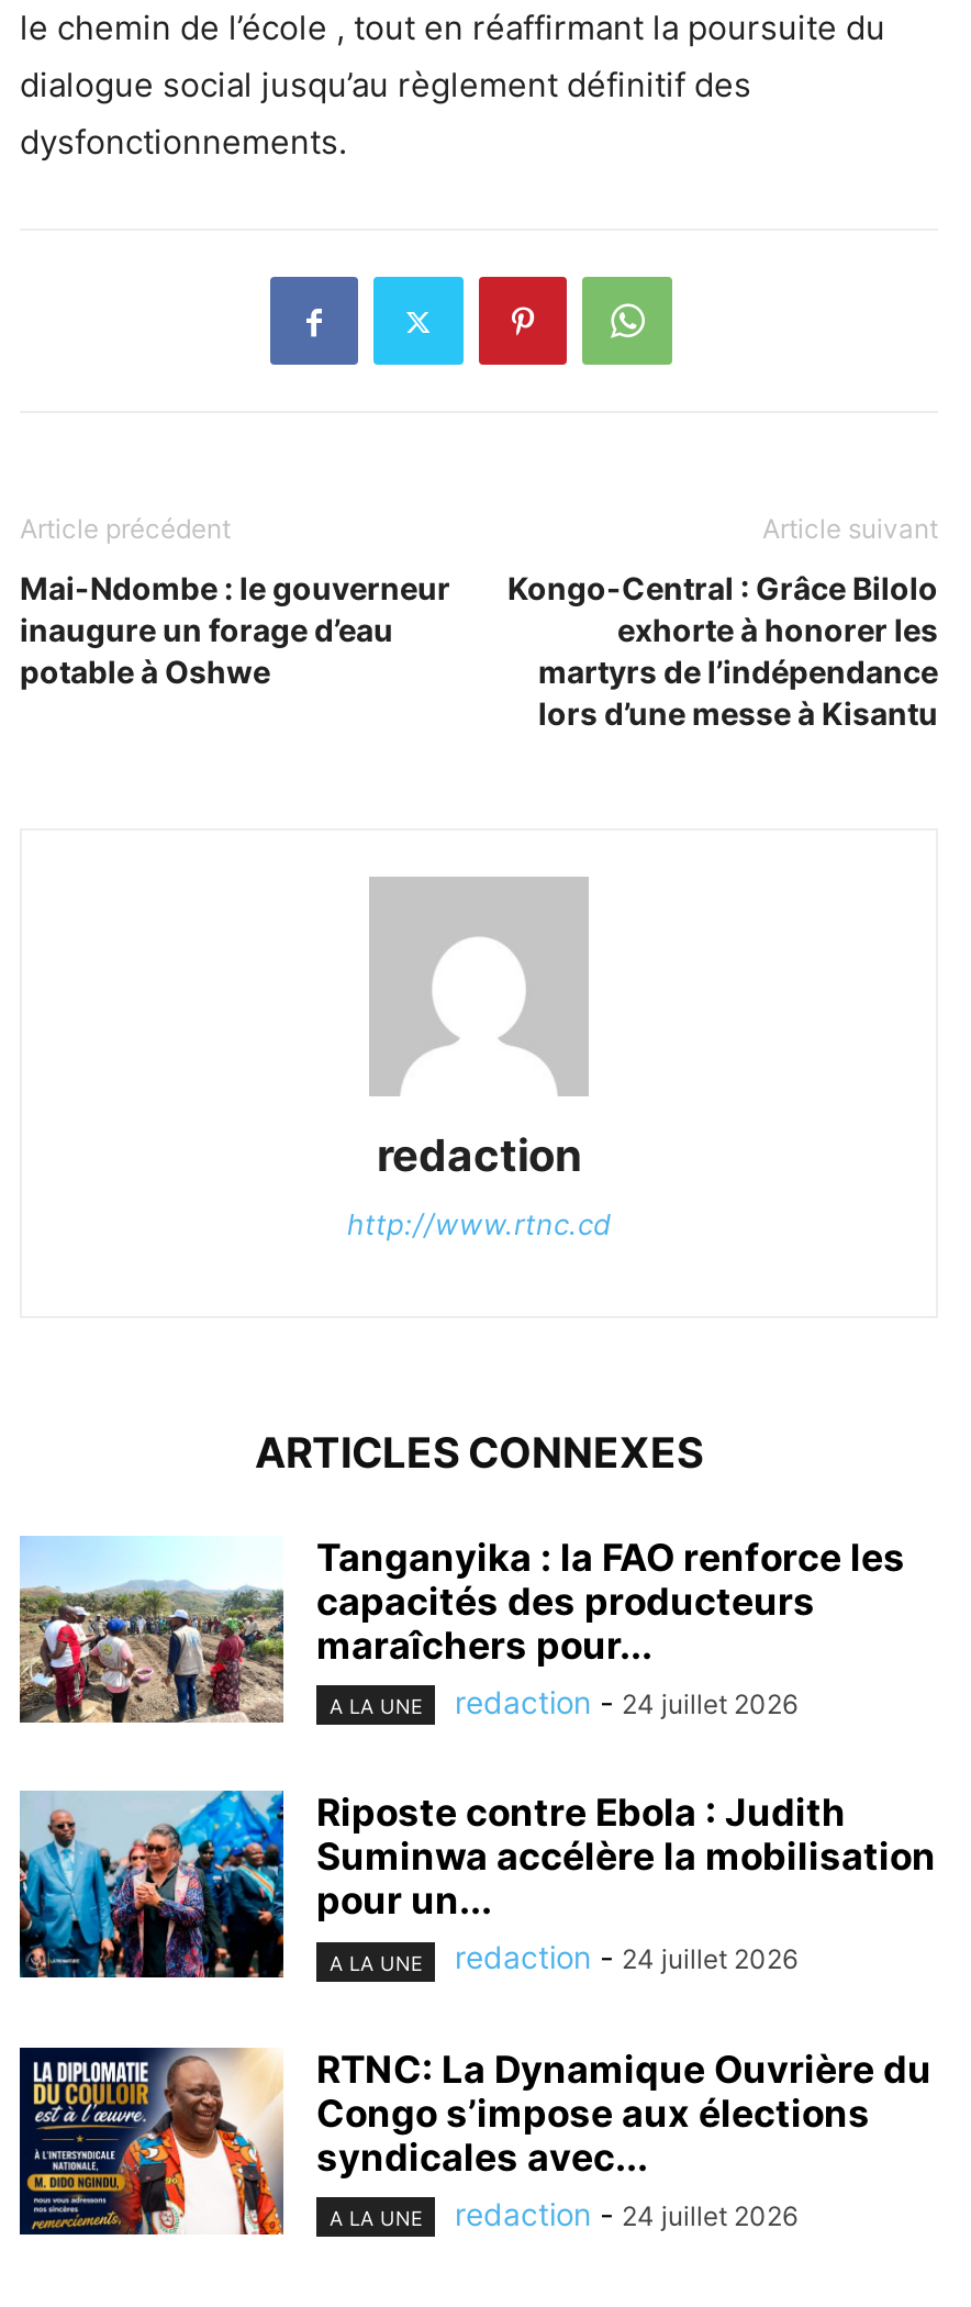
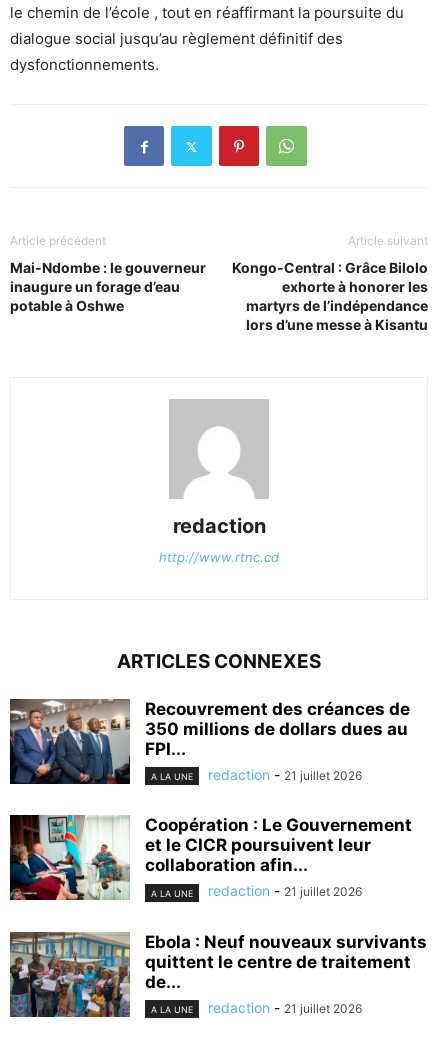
- [image]
- Tanganyika : la FAO renforce les
- capacités des producteurs
- maraîchers pour...
+ [image]
+ Recouvrement des créances de
+ 350 millions de dollars dues au
+ FPI...

- redaction - 24 juillet 2026
+ redaction - 21 juillet 2026

- [image]
- Riposte contre Ebola : Judith
- Suminwa accélère la mobilisation
- pour un...
+ [image]
+ Coopération : Le Gouvernement
+ et le CICR poursuivent leur
+ collaboration afin...

- redaction - 24 juillet 2026
+ redaction - 21 juillet 2026

- [image]
- RTNC: La Dynamique Ouvrière du
- Congo s’impose aux élections
- syndicales avec...
+ [image]
+ Ebola : Neuf nouveaux survivants
+ quittent le centre de traitement
+ de...

- redaction - 24 juillet 2026
+ redaction - 21 juillet 2026
